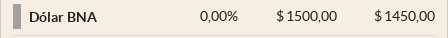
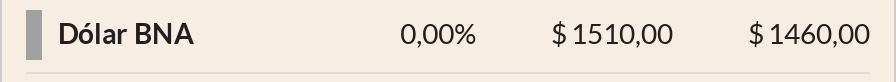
- $ 1500,00
+ $ 1510,00

- $ 1450,00
+ $ 1460,00
